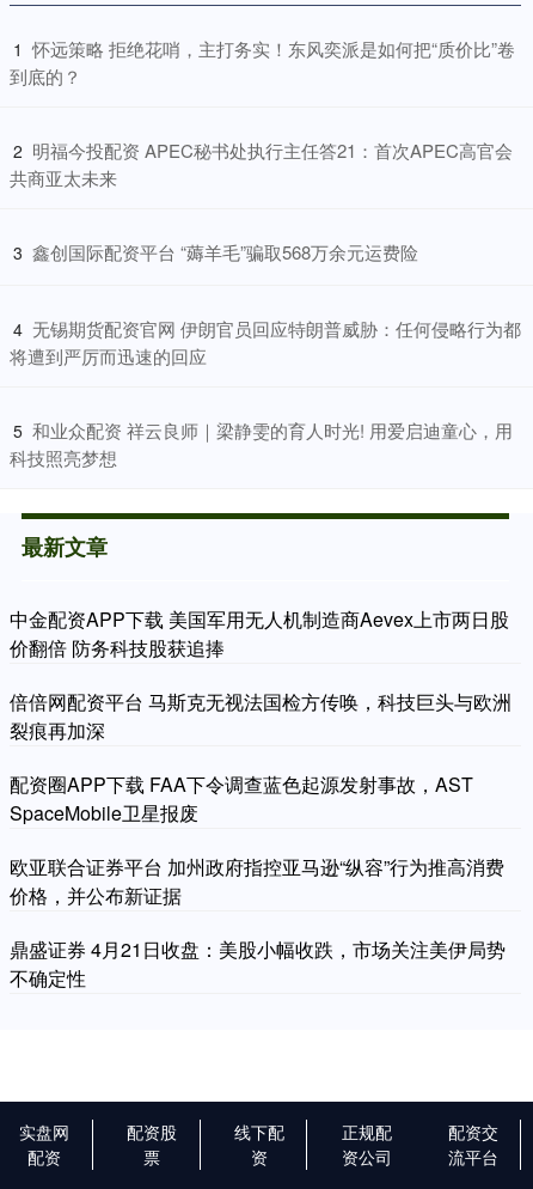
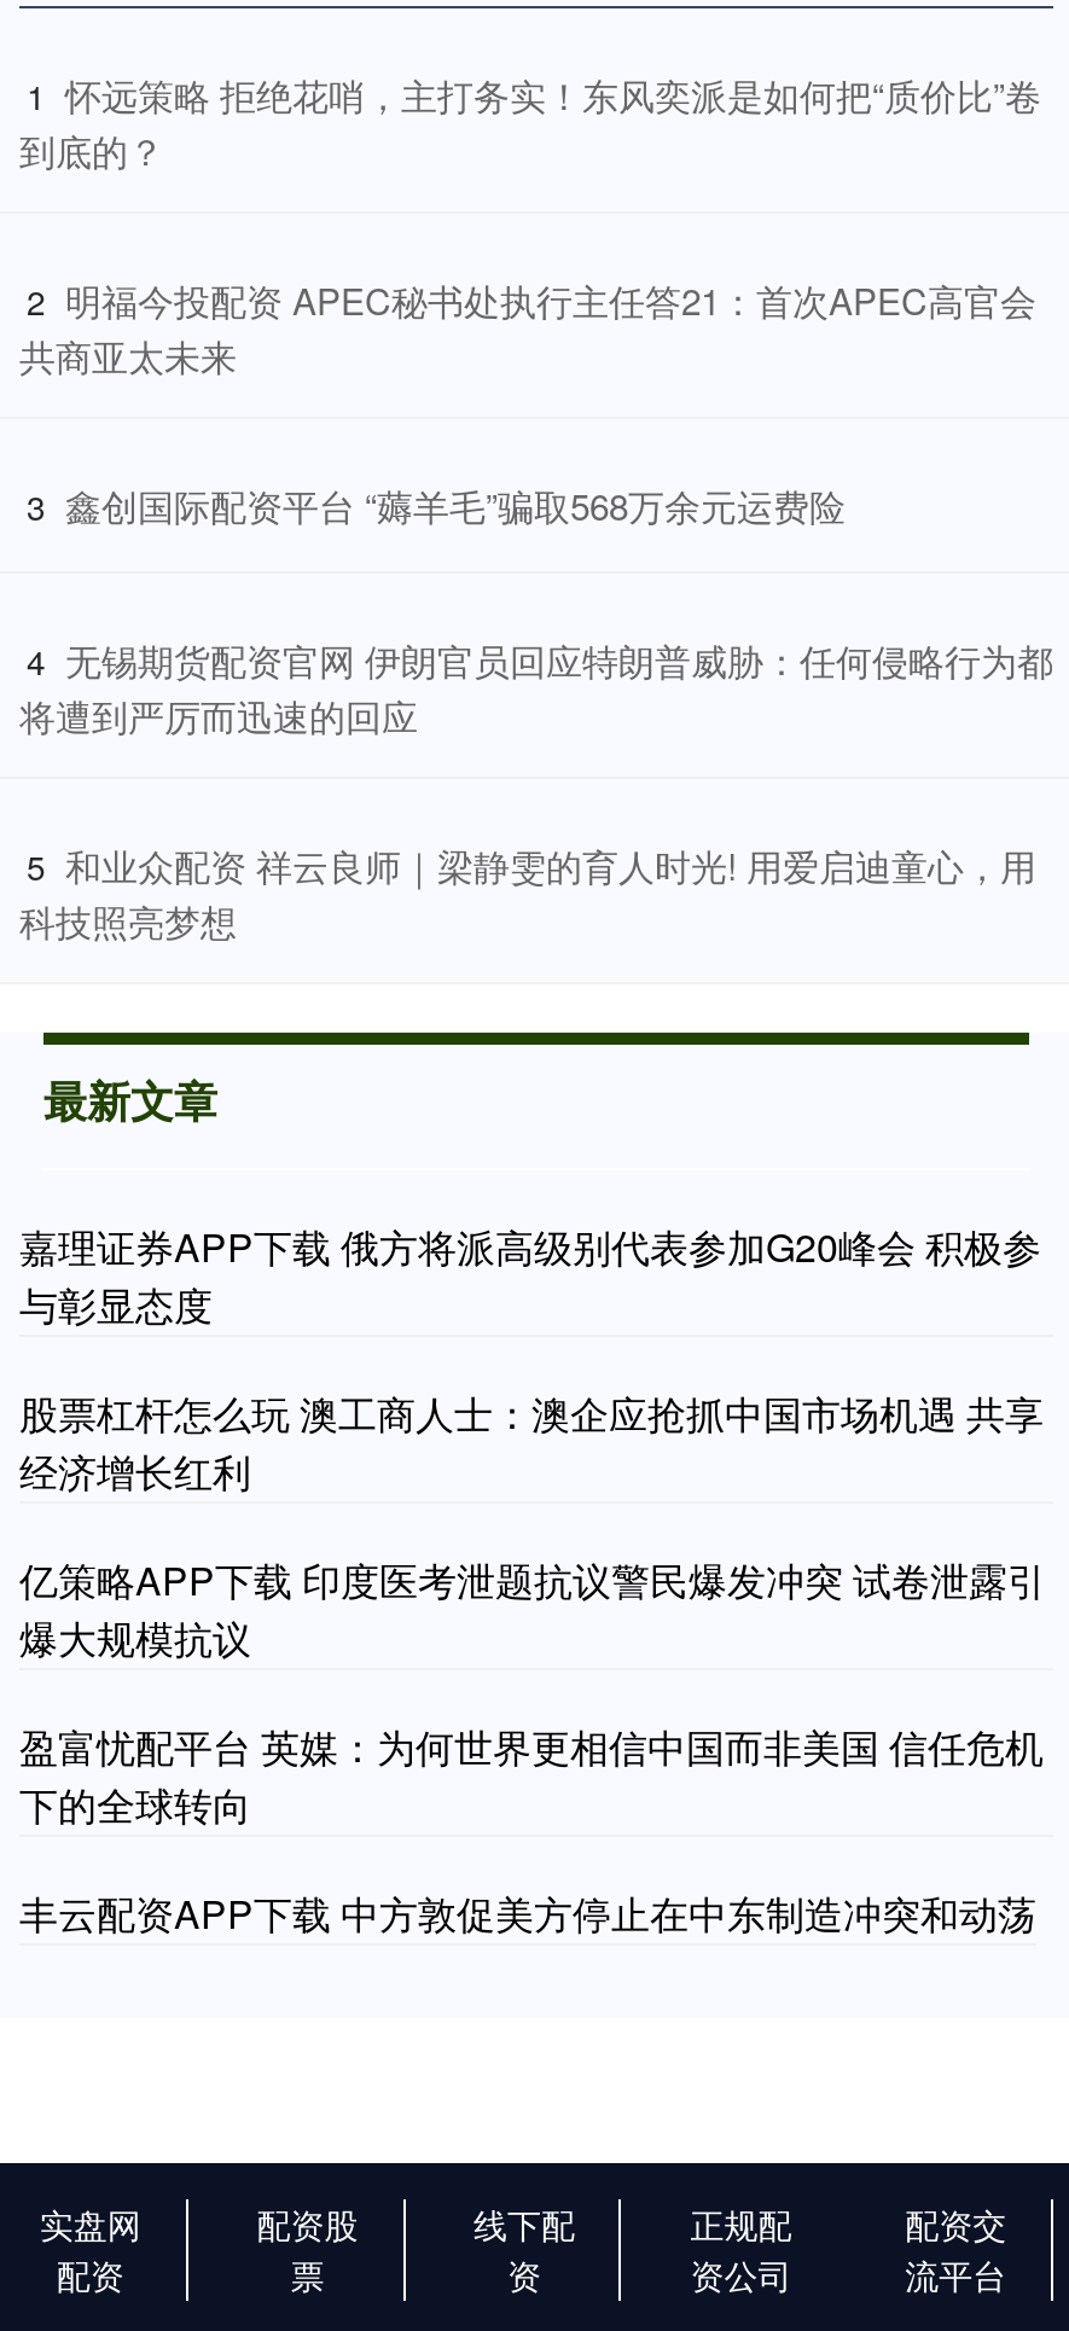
- 中金配资APP下载 美国军用无人机制造商Aevex上市两日股
- 价翻倍 防务科技股获追捧
+ 嘉理证券APP下载 俄方将派高级别代表参加G20峰会 积极参
+ 与彰显态度

- 倍倍网配资平台 马斯克无视法国检方传唤，科技巨头与欧洲
- 裂痕再加深
+ 股票杠杆怎么玩 澳工商人士：澳企应抢抓中国市场机遇 共享
+ 经济增长红利

- 配资圈APP下载 FAA下令调查蓝色起源发射事故，AST
- SpaceMobile卫星报废
+ 亿策略APP下载 印度医考泄题抗议警民爆发冲突 试卷泄露引
+ 爆大规模抗议

- 欧亚联合证券平台 加州政府指控亚马逊“纵容”行为推高消费
- 价格，并公布新证据
+ 盈富忧配平台 英媒：为何世界更相信中国而非美国 信任危机
+ 下的全球转向

- 鼎盛证券 4月21日收盘：美股小幅收跌，市场关注美伊局势
- 不确定性
+ 丰云配资APP下载 中方敦促美方停止在中东制造冲突和动荡
